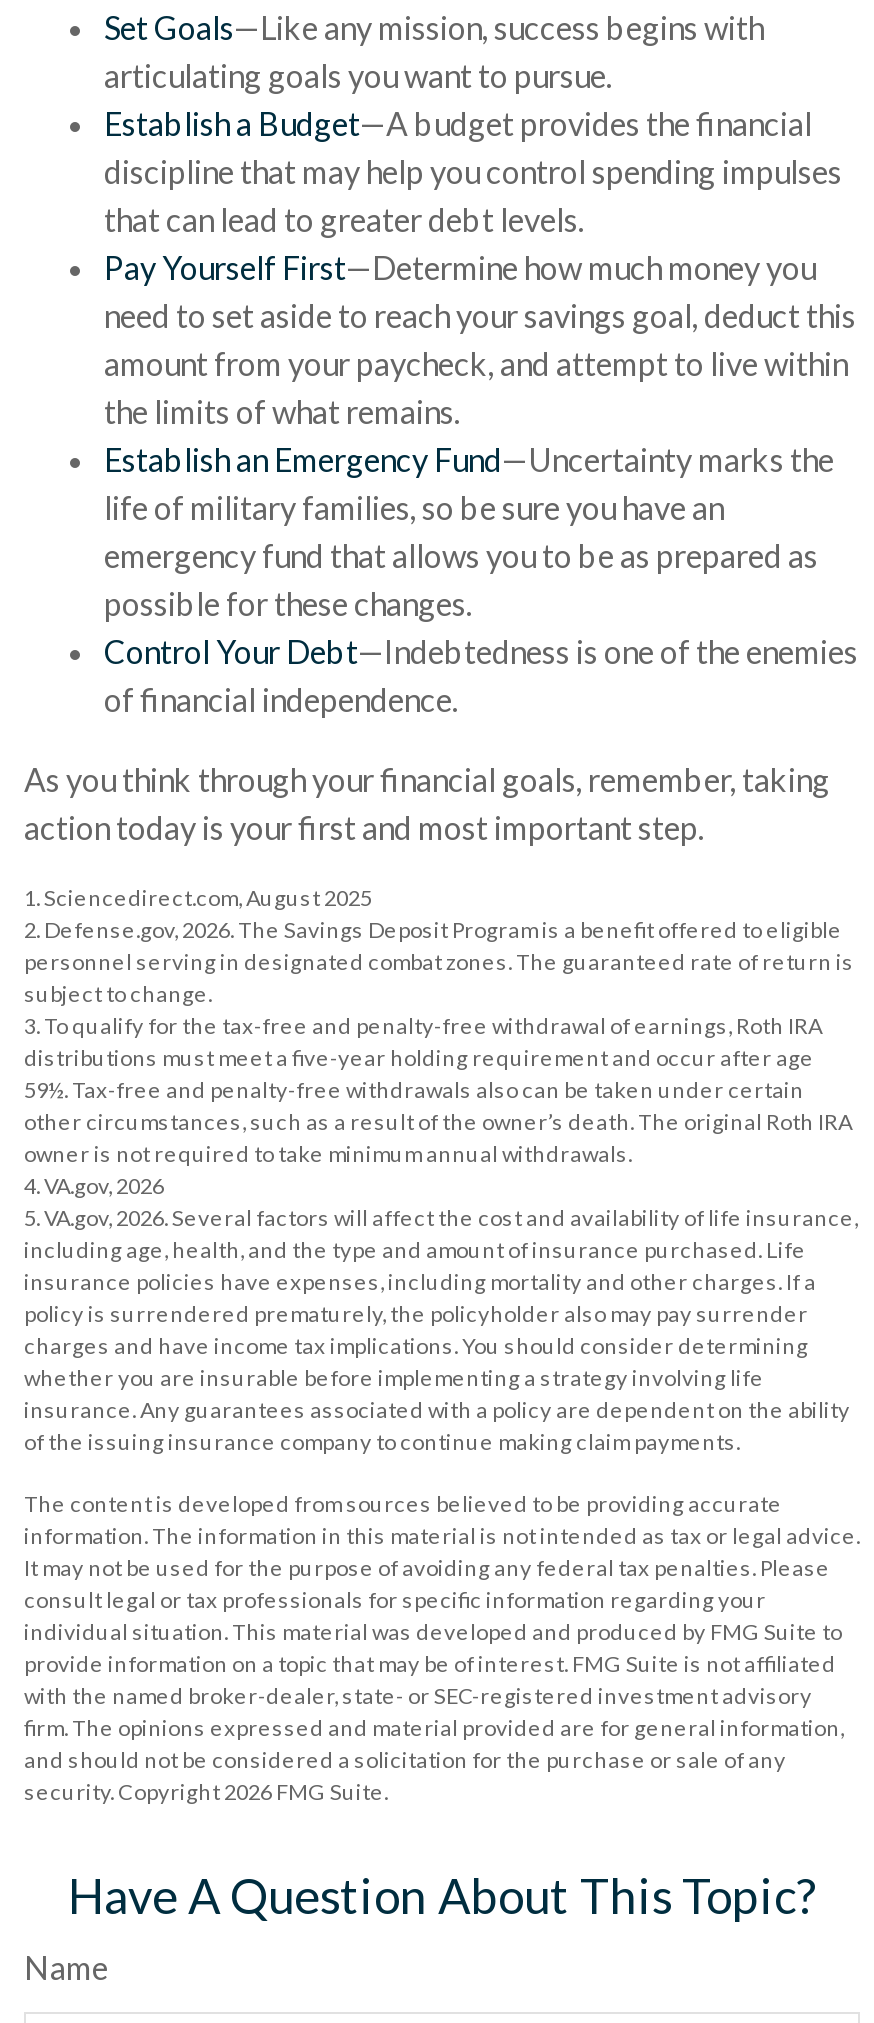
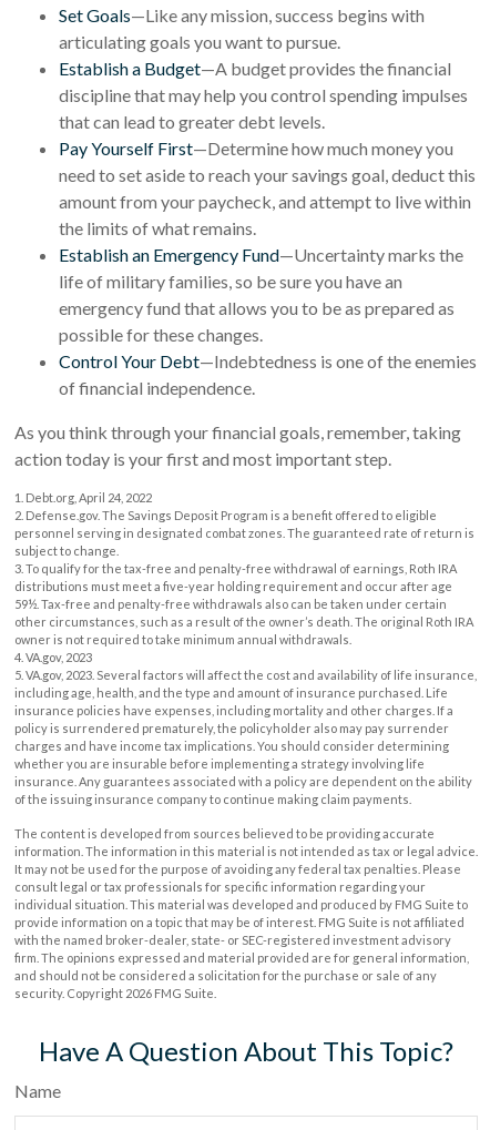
- 1. Sciencedirect.com, August 2025
- 2. Defense.gov, 2026. The Savings Deposit Program is a benefit offered to eligible
+ 1. Debt.org, April 24, 2022
+ 2. Defense.gov. The Savings Deposit Program is a benefit offered to eligible

- 4. VA.gov, 2026
+ 4. VA.gov, 2023

- 5. VA.gov, 2026. Several factors will affect the cost and availability of life insurance,
+ 5. VA.gov, 2023. Several factors will affect the cost and availability of life insurance,
